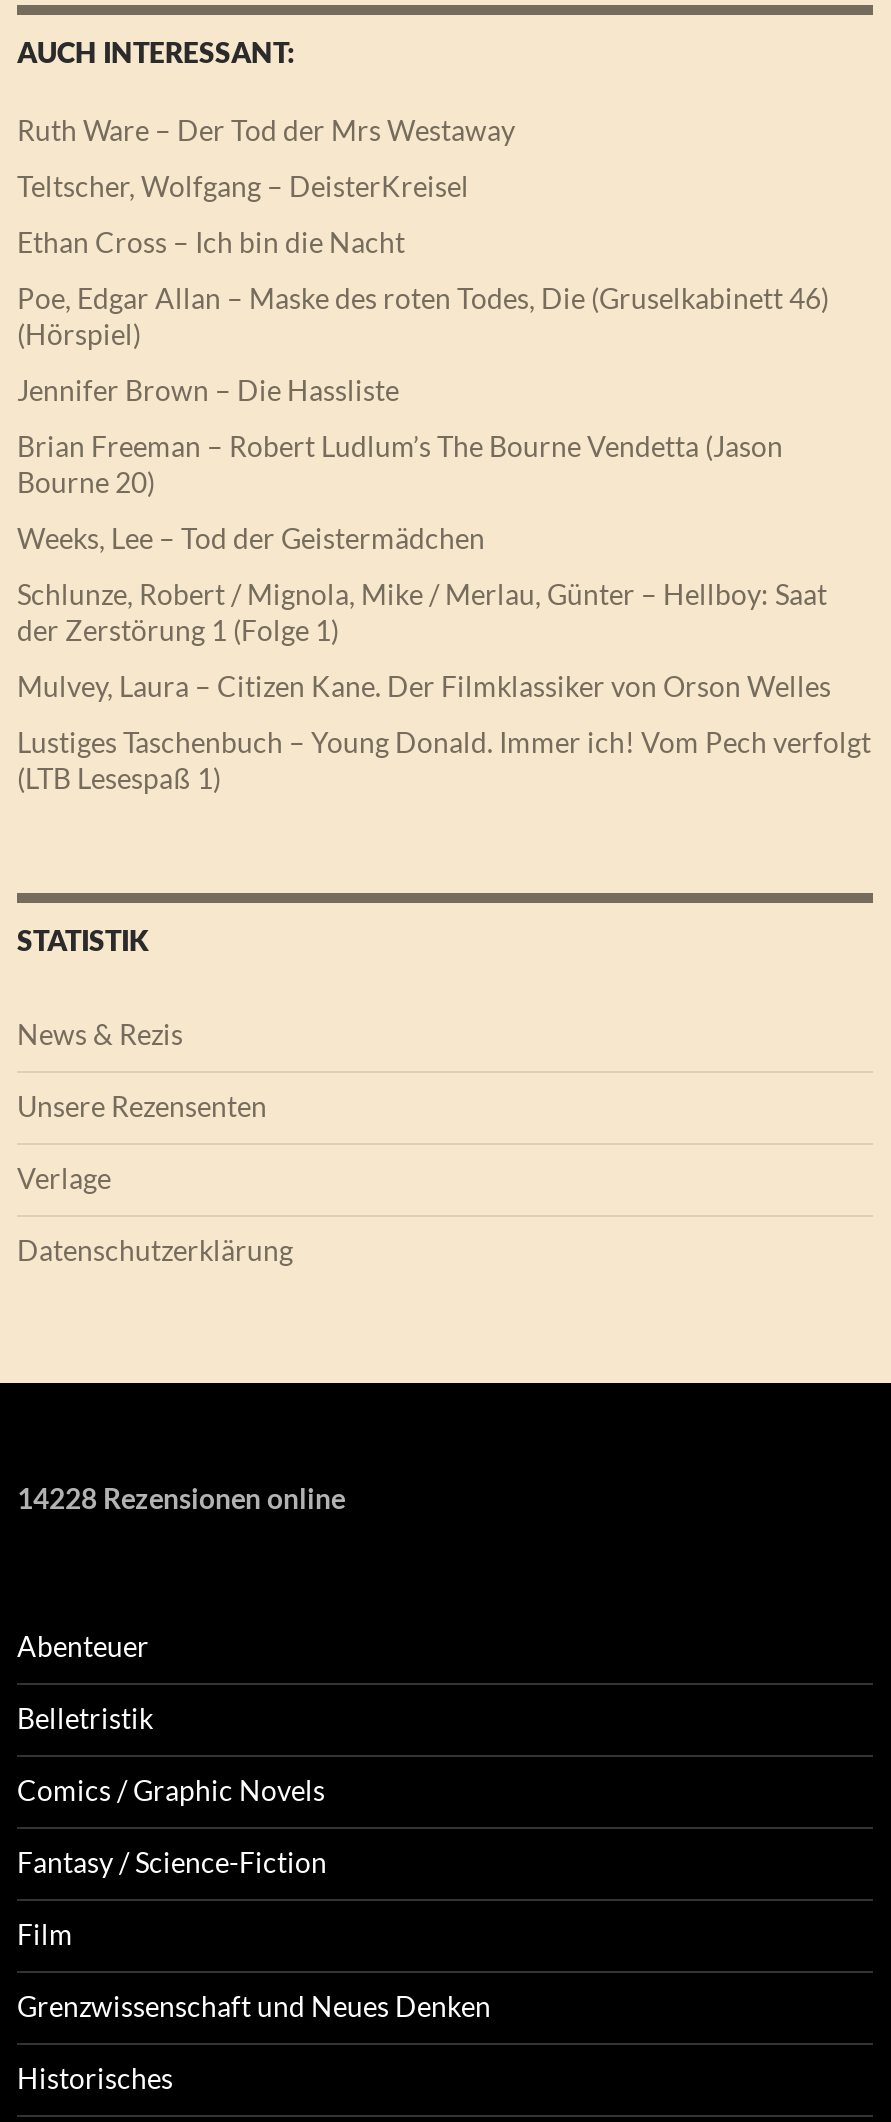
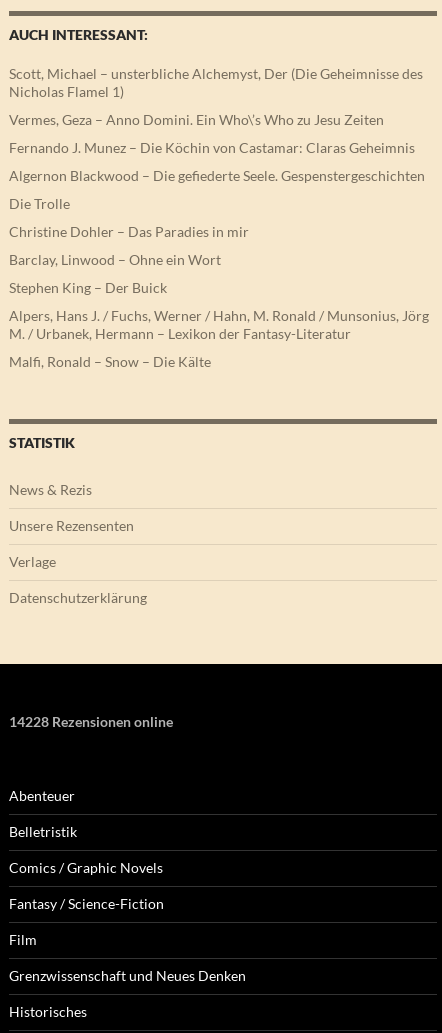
- Ruth Ware – Der Tod der Mrs Westaway
+ Scott, Michael – unsterbliche Alchemyst, Der (Die Geheimnisse des
+ Nicholas Flamel 1)

- Teltscher, Wolfgang – DeisterKreisel
+ Vermes, Geza – Anno Domini. Ein Who\’s Who zu Jesu Zeiten

- Ethan Cross – Ich bin die Nacht
+ Fernando J. Munez – Die Köchin von Castamar: Claras Geheimnis

- Poe, Edgar Allan – Maske des roten Todes, Die (Gruselkabinett 46)
- (Hörspiel)
+ Algernon Blackwood – Die gefiederte Seele. Gespenstergeschichten

- Jennifer Brown – Die Hassliste
+ Die Trolle

- Brian Freeman – Robert Ludlum’s The Bourne Vendetta (Jason
- Bourne 20)
+ Christine Dohler – Das Paradies in mir

- Weeks, Lee – Tod der Geistermädchen
+ Barclay, Linwood – Ohne ein Wort

- Schlunze, Robert / Mignola, Mike / Merlau, Günter – Hellboy: Saat
- der Zerstörung 1 (Folge 1)
+ Stephen King – Der Buick

- Mulvey, Laura – Citizen Kane. Der Filmklassiker von Orson Welles
+ Alpers, Hans J. / Fuchs, Werner / Hahn, M. Ronald / Munsonius, Jörg
+ M. / Urbanek, Hermann – Lexikon der Fantasy-Literatur

- Lustiges Taschenbuch – Young Donald. Immer ich! Vom Pech verfolgt
- (LTB Lesespaß 1)
+ Malfi, Ronald – Snow – Die Kälte
